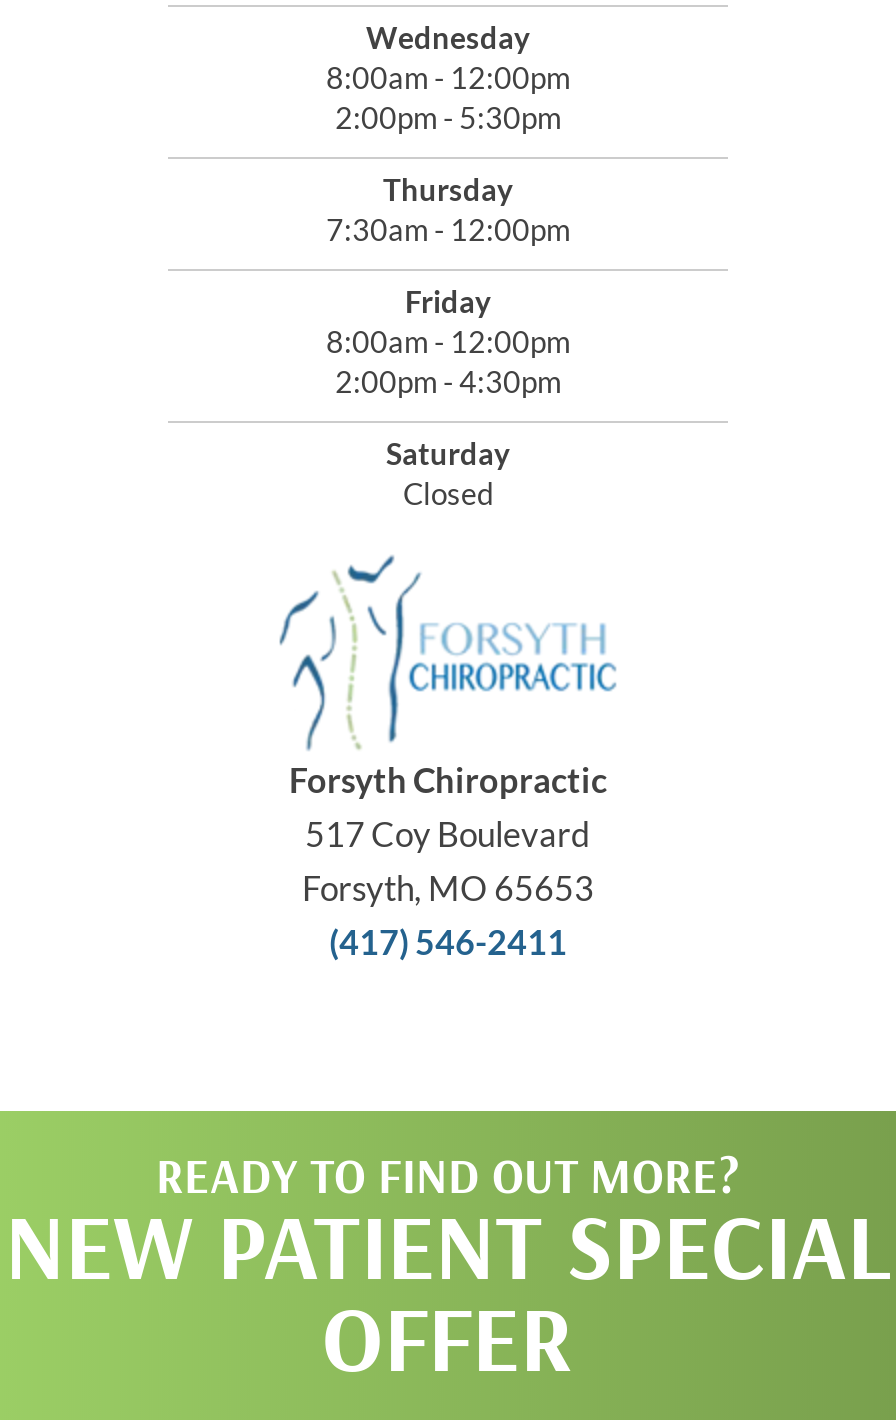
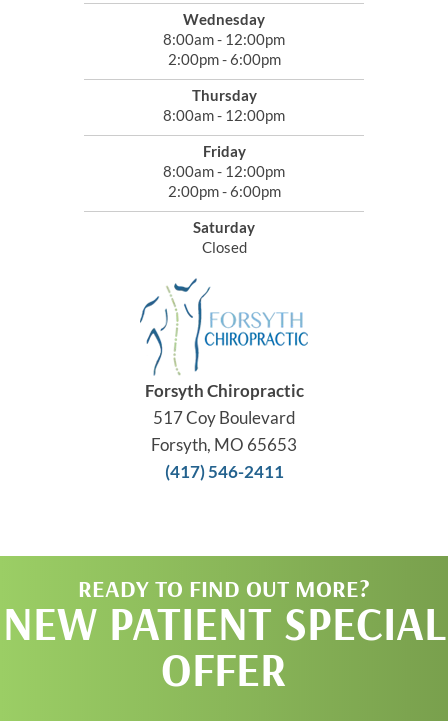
- 2:00pm - 5:30pm
+ 2:00pm - 6:00pm

- 7:30am - 12:00pm
+ 8:00am - 12:00pm

- 2:00pm - 4:30pm
+ 2:00pm - 6:00pm
